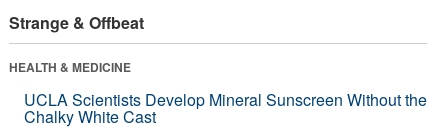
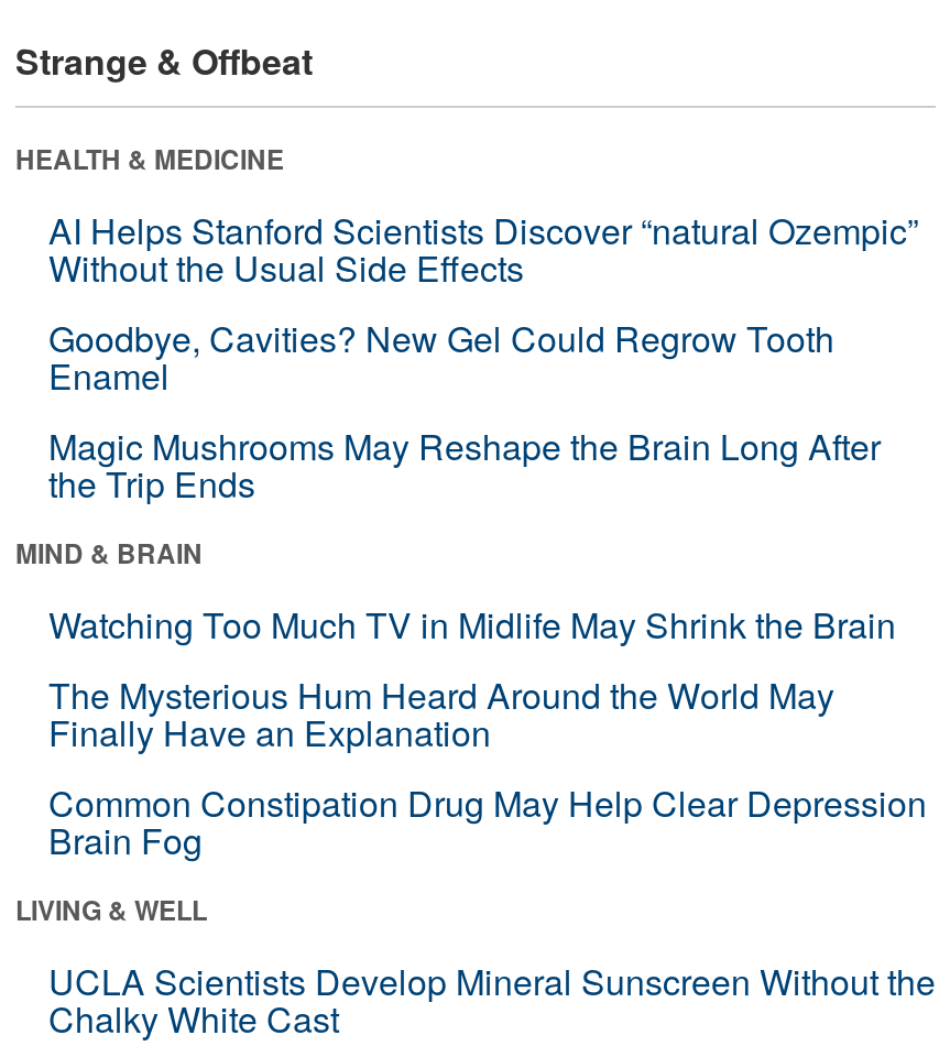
+ AI Helps Stanford Scientists Discover “natural Ozempic”
+ Without the Usual Side Effects
+ Goodbye, Cavities? New Gel Could Regrow Tooth
+ Enamel
+ Magic Mushrooms May Reshape the Brain Long After
+ the Trip Ends
+ MIND & BRAIN
+ Watching Too Much TV in Midlife May Shrink the Brain
+ The Mysterious Hum Heard Around the World May
+ Finally Have an Explanation
+ Common Constipation Drug May Help Clear Depression
+ Brain Fog
+ LIVING & WELL
